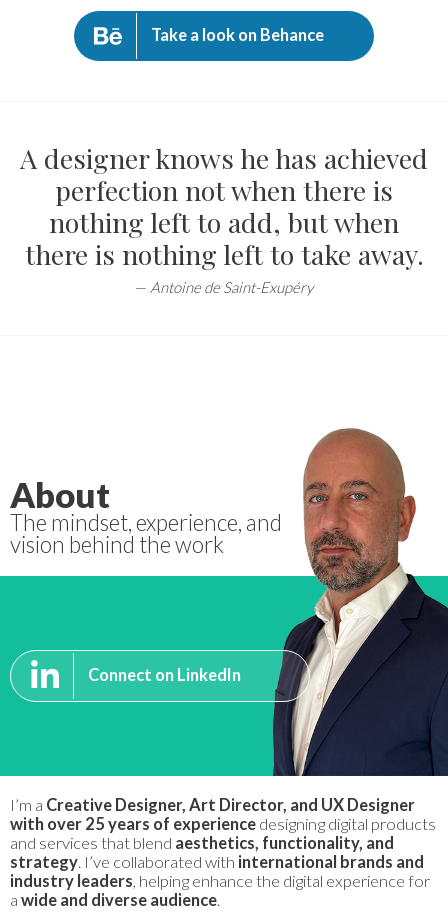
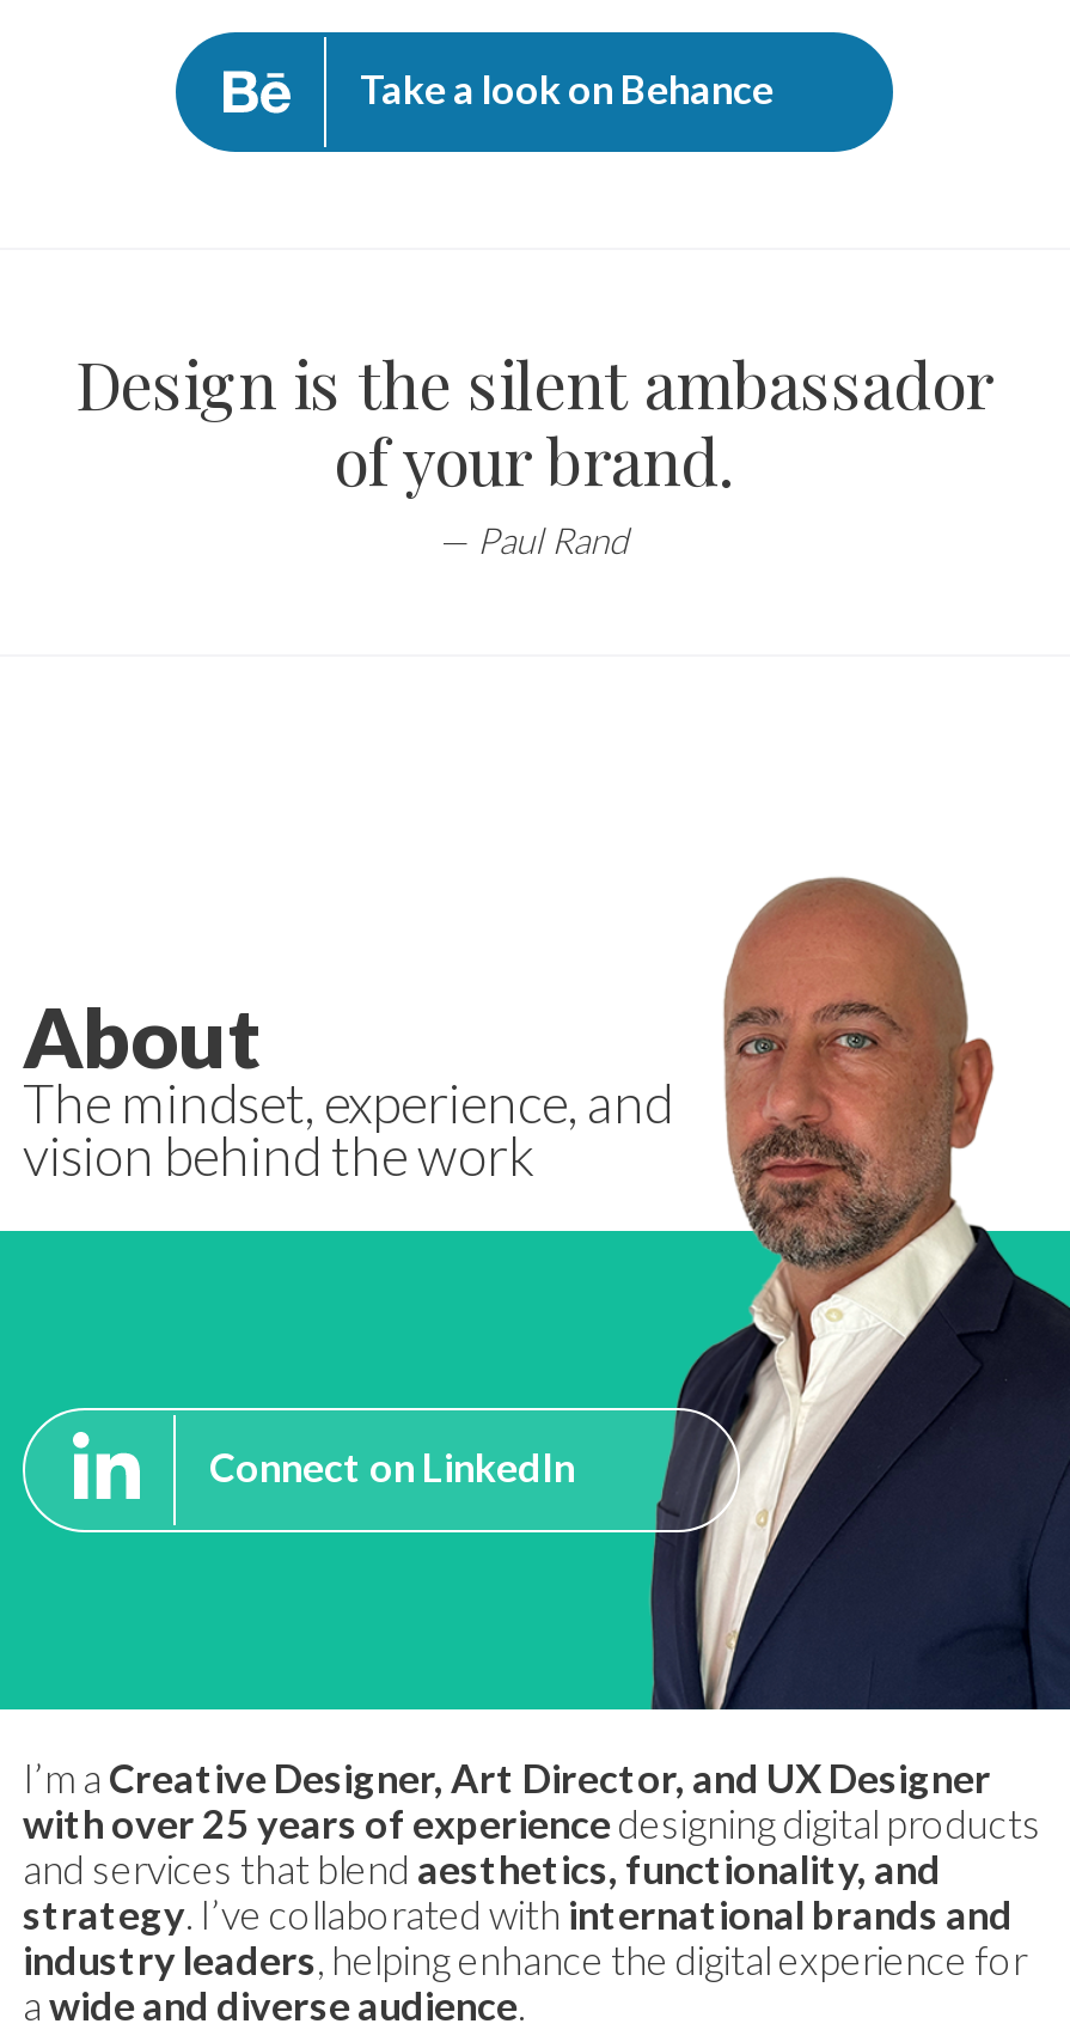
- A designer knows he has achieved
- perfection not when there is
- nothing left to add, but when
- there is nothing left to take away.
- — Antoine de Saint-Exupéry
+ Design is the silent ambassador
+ of your brand.
+ — Paul Rand
